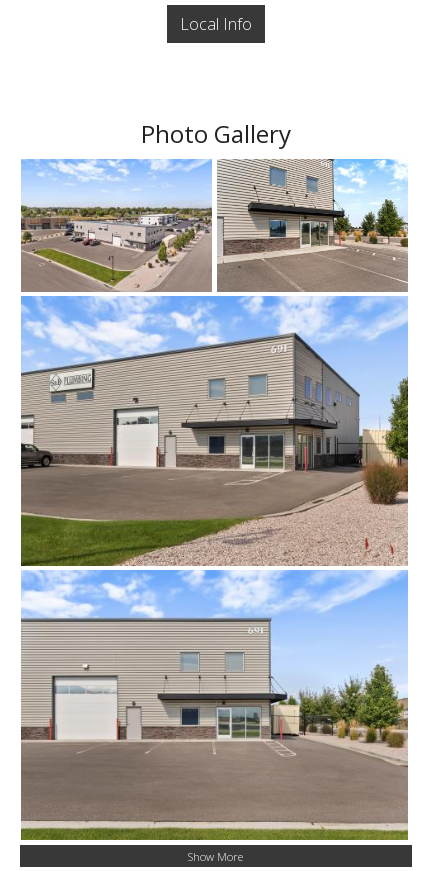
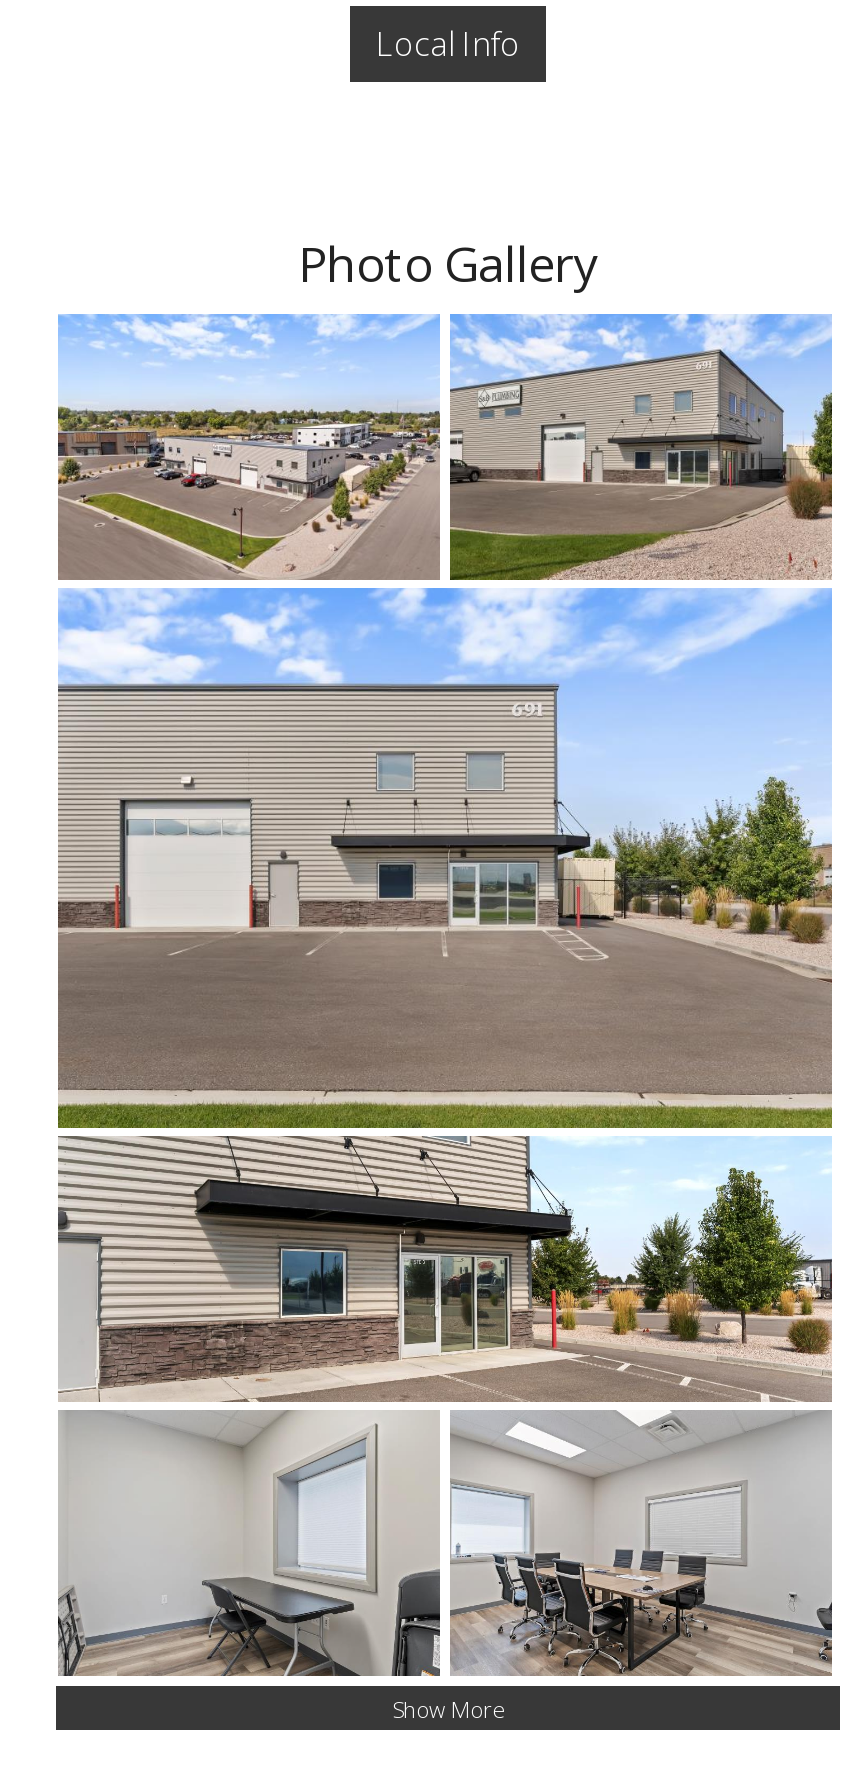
- [image]
+ [image]
